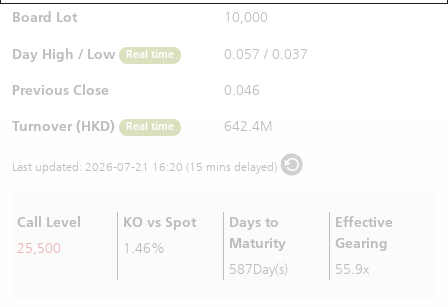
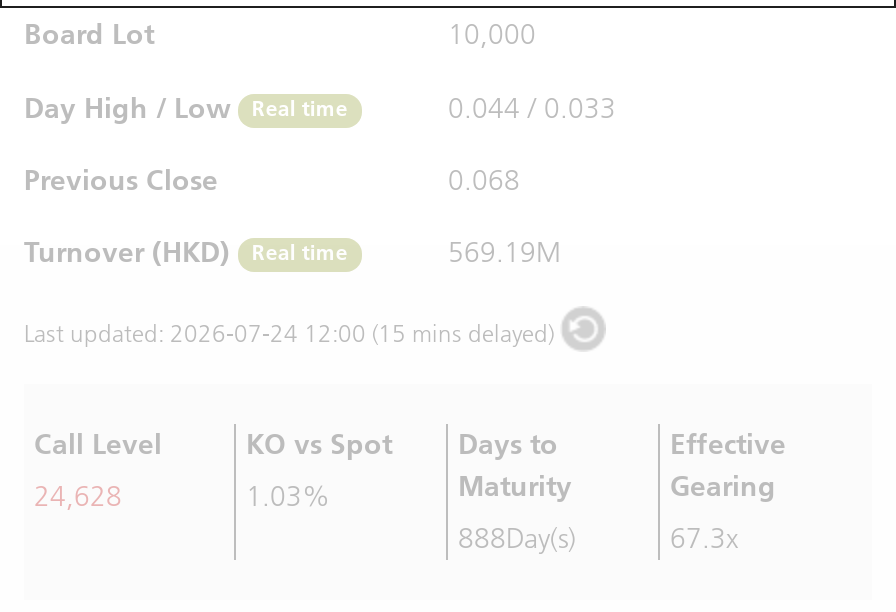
- 0.057 / 0.037
+ 0.044 / 0.033

- 0.046
+ 0.068

- 642.4M
+ 569.19M

- Last updated: 2026-07-21 16:20 (15 mins delayed)
+ Last updated: 2026-07-24 12:00 (15 mins delayed)

- 25,500
+ 24,628

- 1.46%
+ 1.03%

- 587Day(s)
+ 888Day(s)

- 55.9x
+ 67.3x
